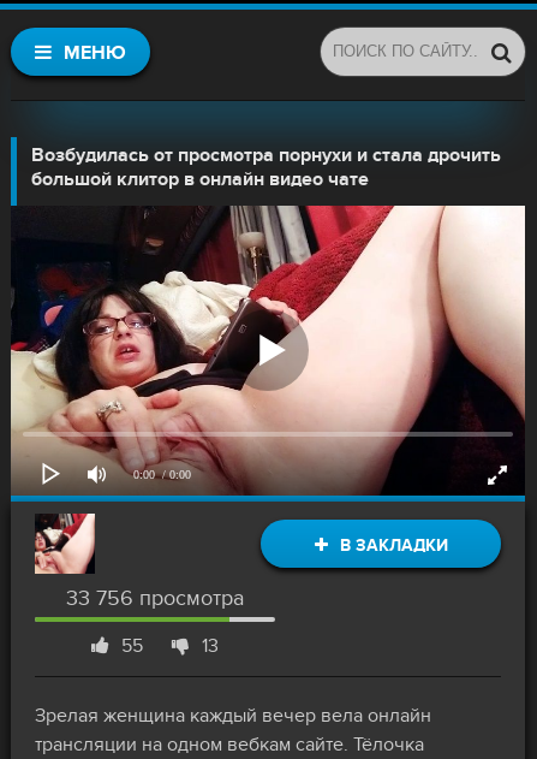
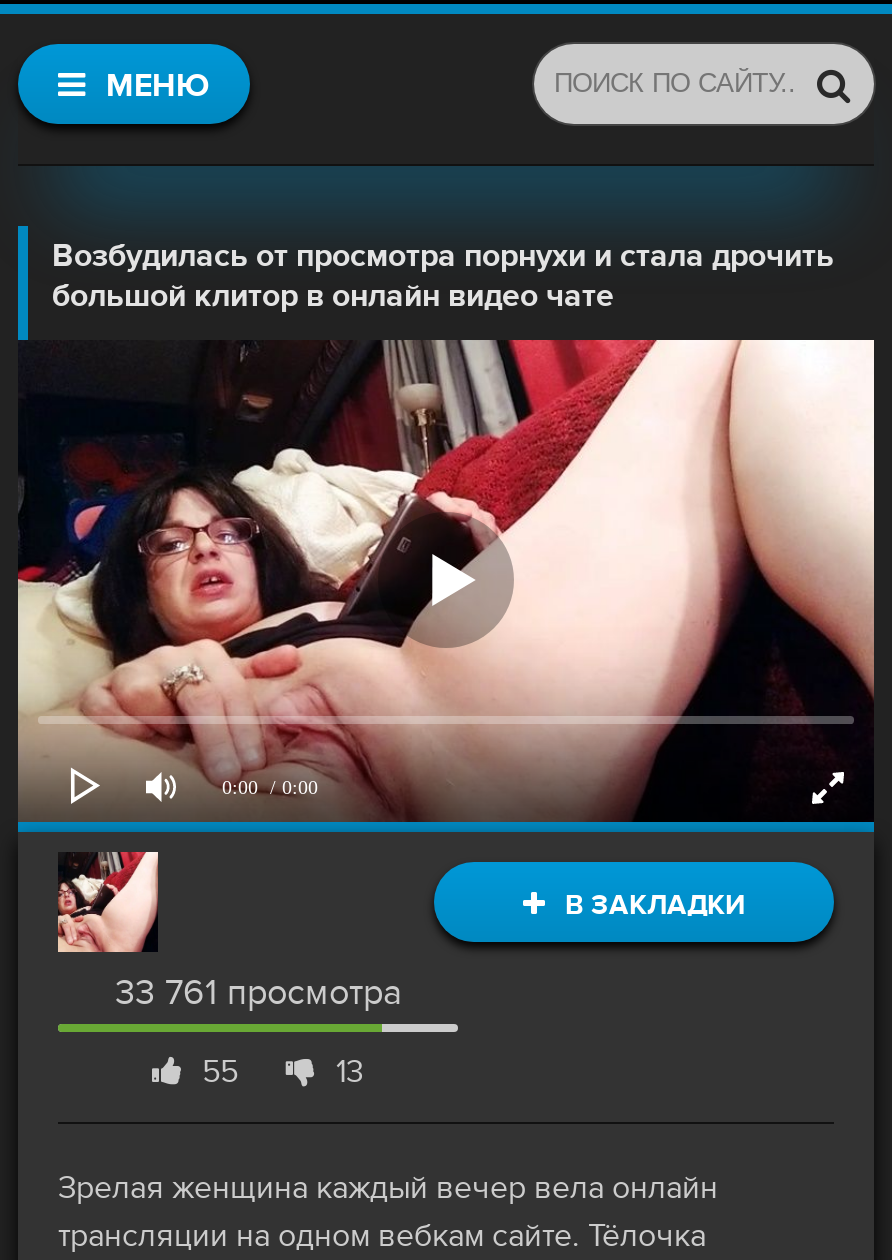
- 33 756 просмотра
+ 33 761 просмотра
